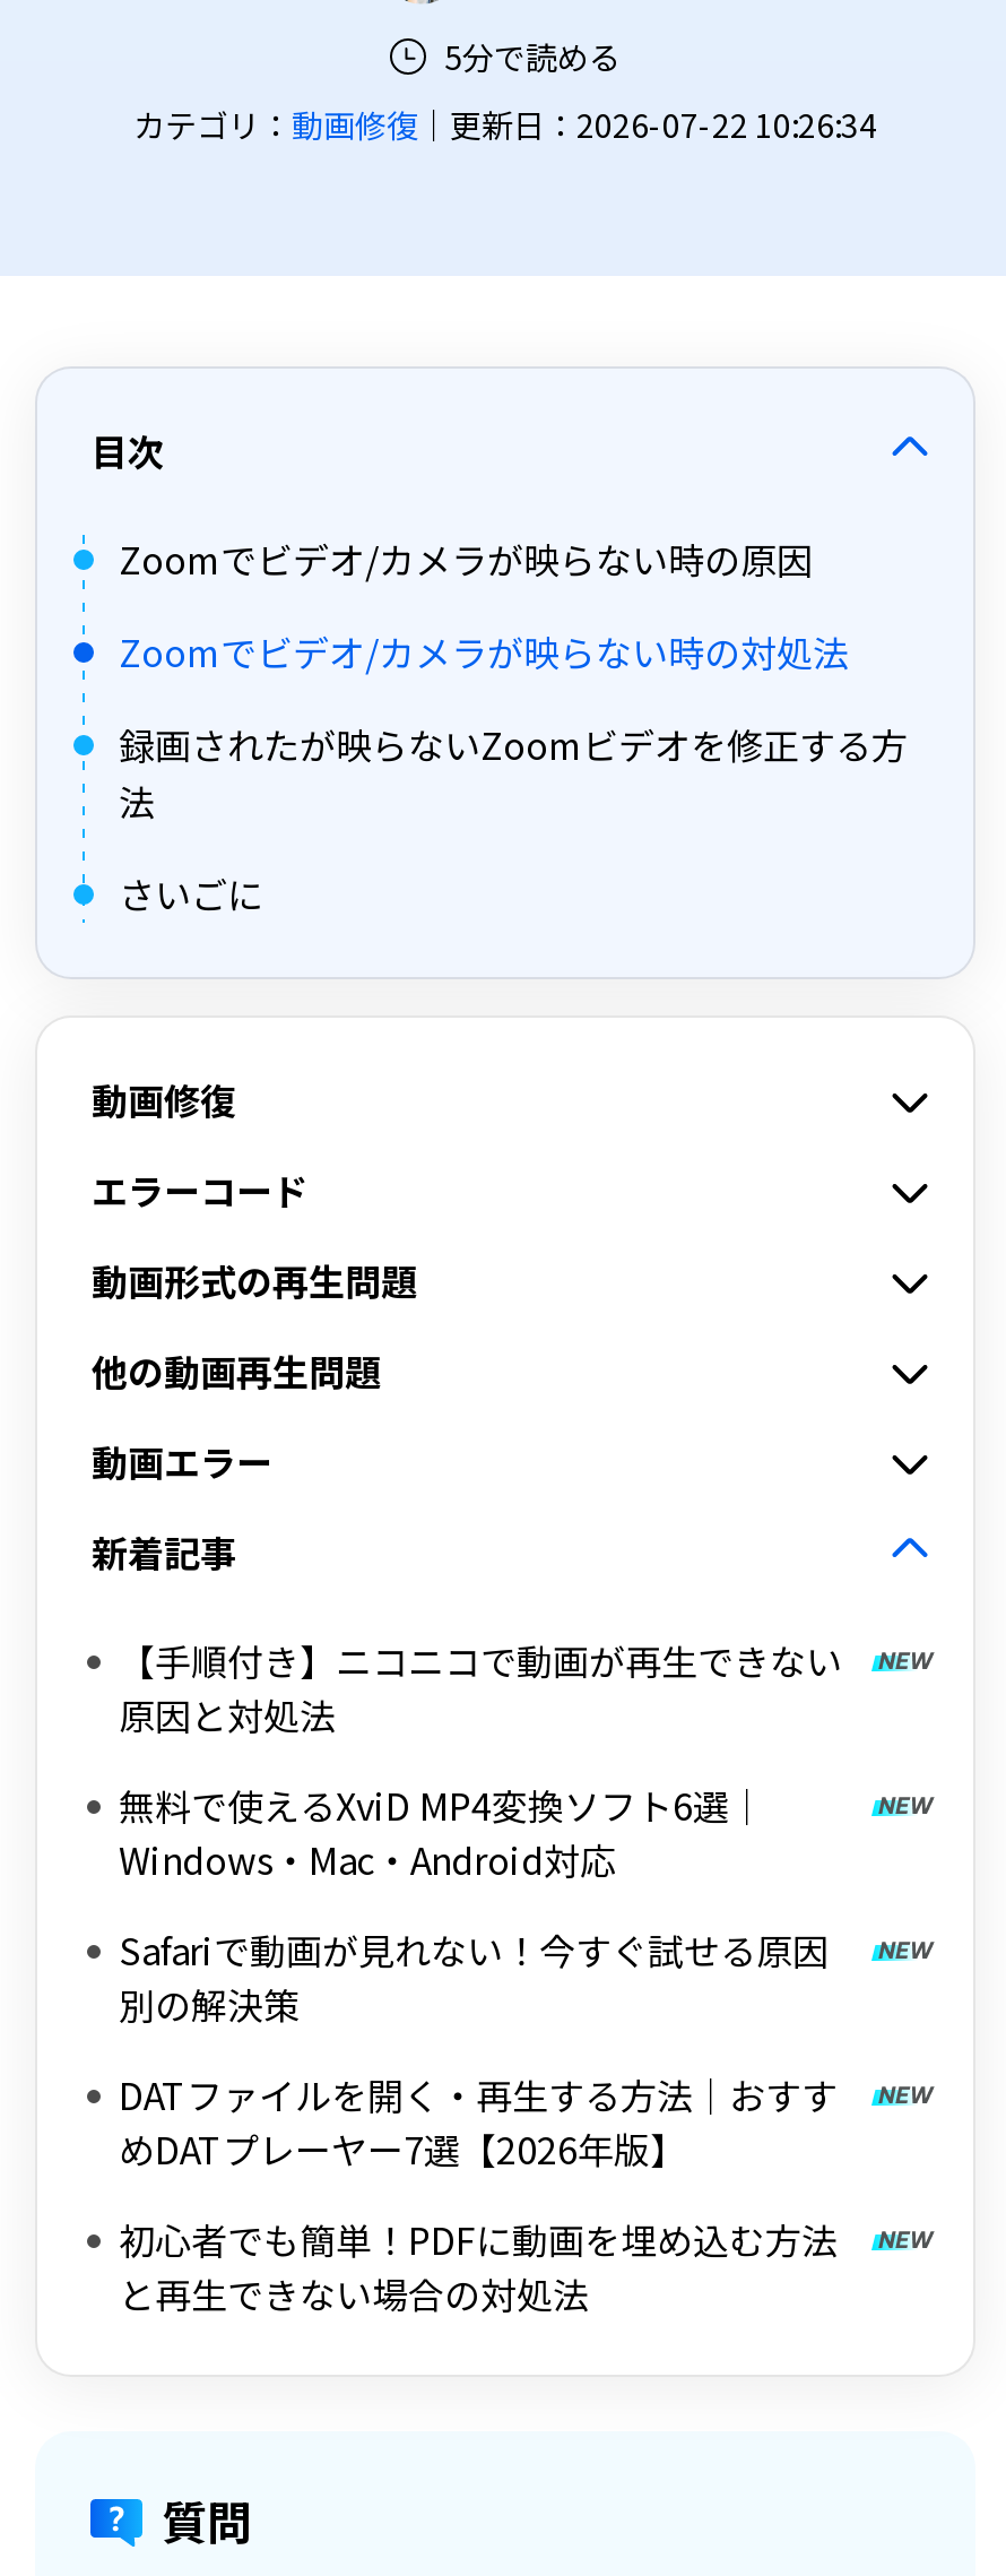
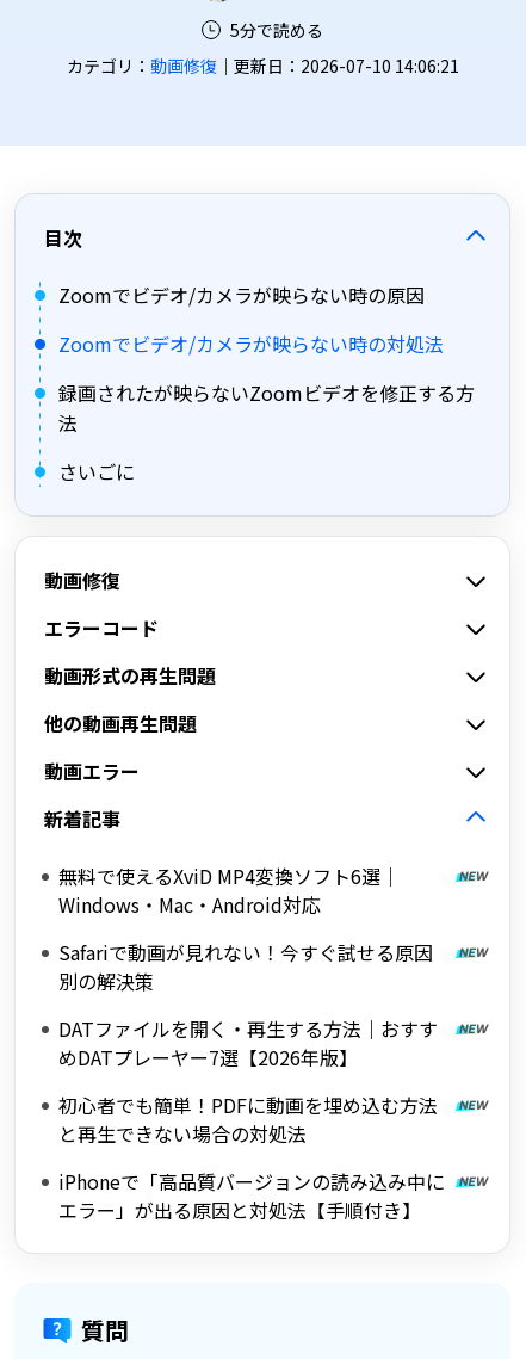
- カテゴリ：動画修復｜更新日：2026-07-22 10:26:34
+ カテゴリ：動画修復｜更新日：2026-07-10 14:06:21

- 【手順付き】ニコニコで動画が再生できない
- 原因と対処法

moved up: 無料で使えるXviD MP4変換ソフト6選｜ | Windows・Mac・Android対応 | Safariで動画が見れない！今すぐ試せる原因 | 別の解決策 | DATファイルを開く・再生する方法｜おすす | めDATプレーヤー7選【2026年版】 | 初心者でも簡単！PDFに動画を埋め込む方法 | と再生できない場合の対処法

+ iPhoneで「高品質バージョンの読み込み中に
+ エラー」が出る原因と対処法【手順付き】
